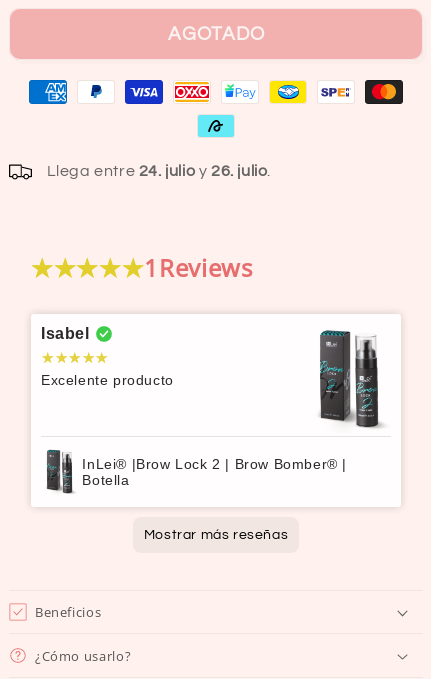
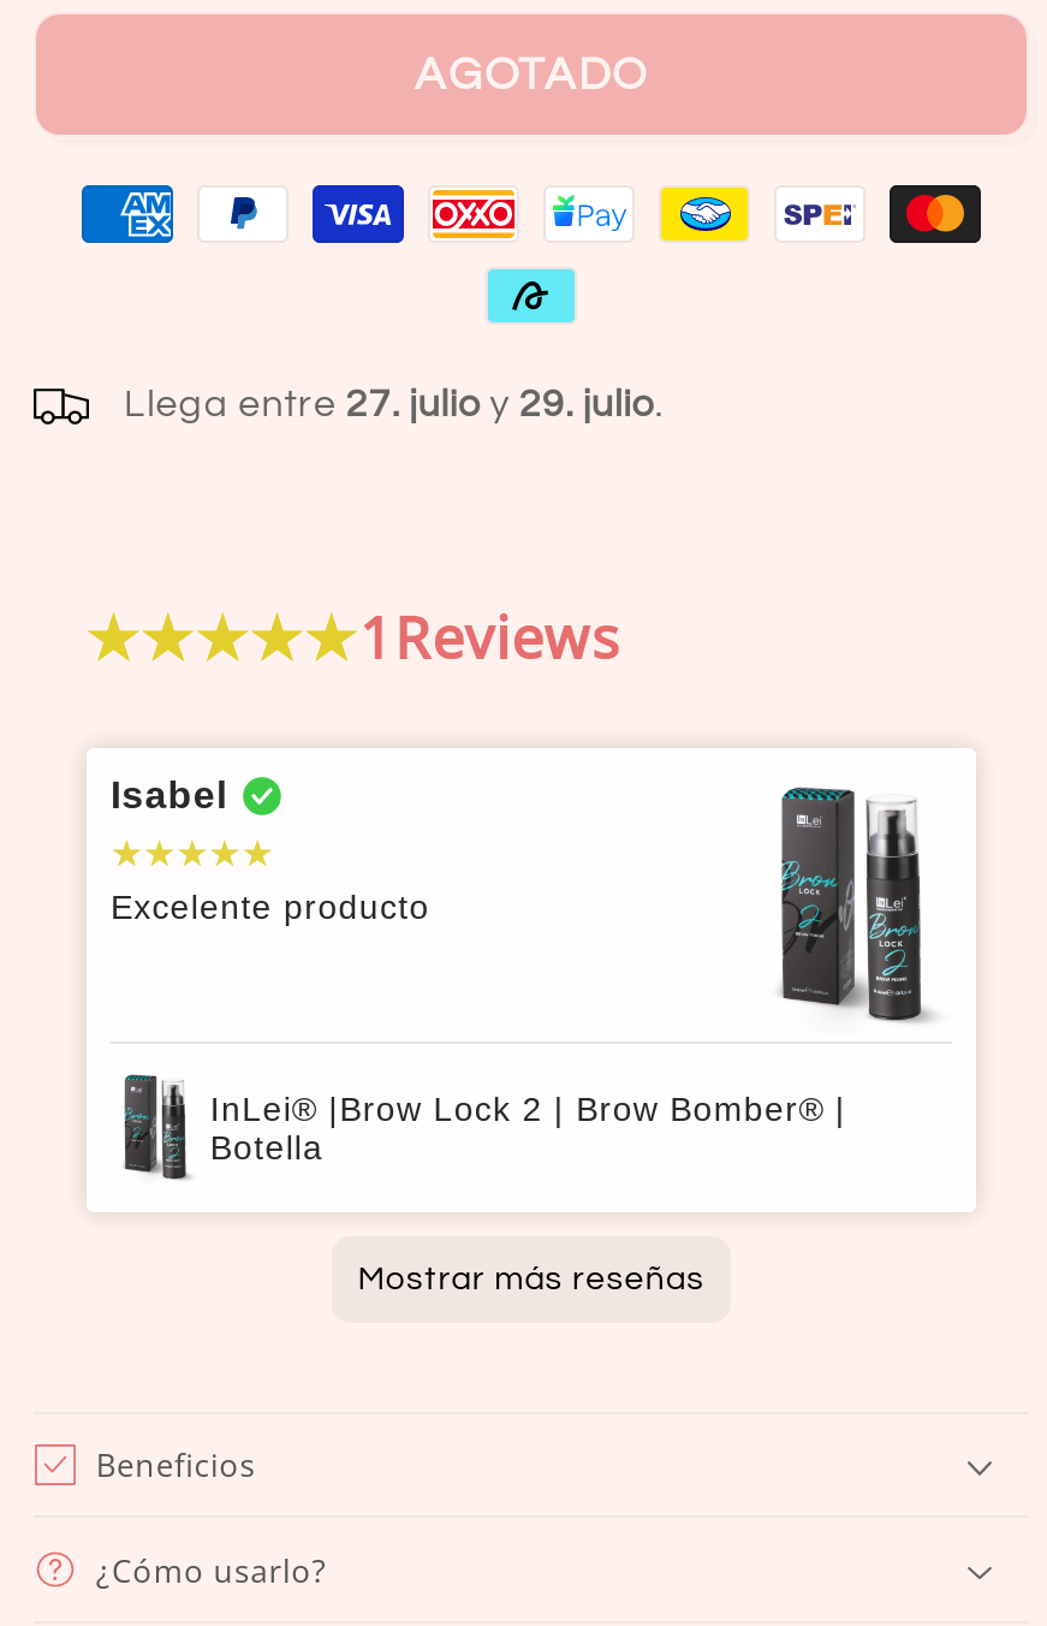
- Llega entre 24. julio y 26. julio.
+ Llega entre 27. julio y 29. julio.
